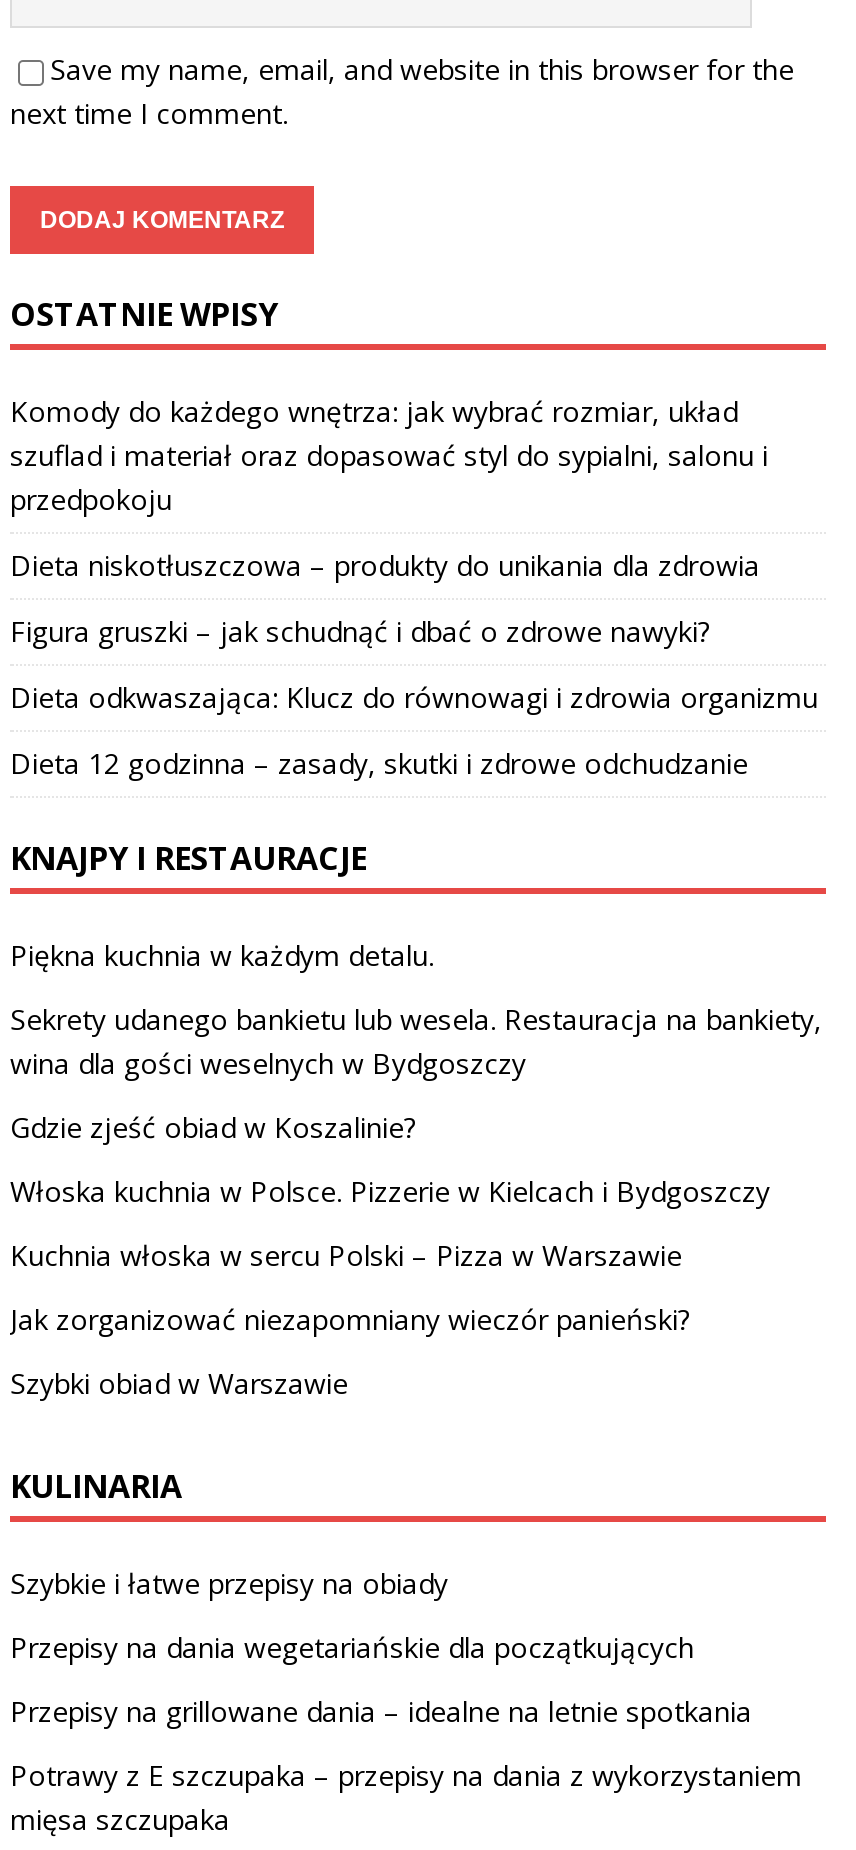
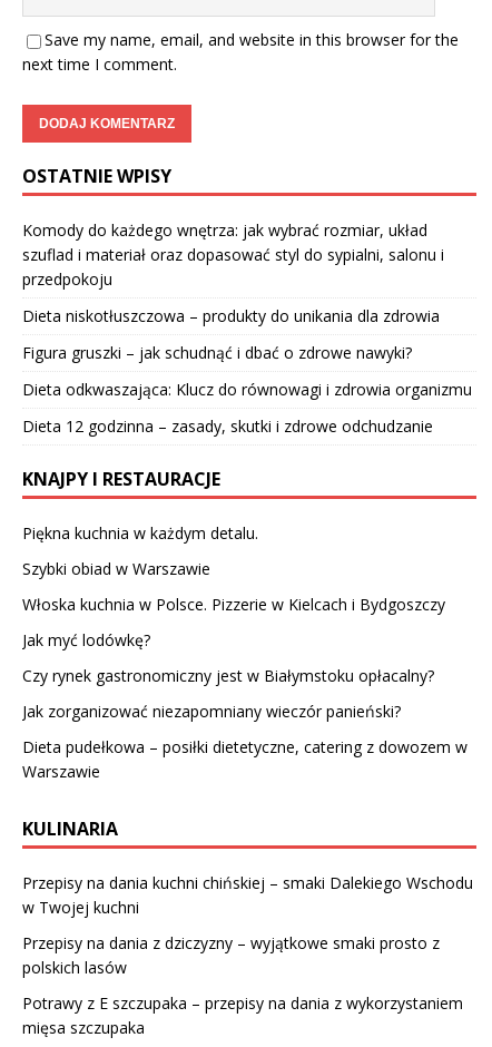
- Sekrety udanego bankietu lub wesela. Restauracja na bankiety,
- wina dla gości weselnych w Bydgoszczy
- Gdzie zjeść obiad w Koszalinie?
- Kuchnia włoska w sercu Polski – Pizza w Warszawie

moved down: Włoska kuchnia w Polsce. Pizzerie w Kielcach i Bydgoszczy

moved down: Jak zorganizować niezapomniany wieczór panieński?

moved up: Szybki obiad w Warszawie

+ Jak myć lodówkę?
+ Czy rynek gastronomiczny jest w Białymstoku opłacalny?
+ Dieta pudełkowa – posiłki dietetyczne, catering z dowozem w
+ Warszawie

- Szybkie i łatwe przepisy na obiady
- Przepisy na dania wegetariańskie dla początkujących
- Przepisy na grillowane dania – idealne na letnie spotkania
+ Przepisy na dania kuchni chińskiej – smaki Dalekiego Wschodu
+ w Twojej kuchni
+ Przepisy na dania z dziczyzny – wyjątkowe smaki prosto z
+ polskich lasów
